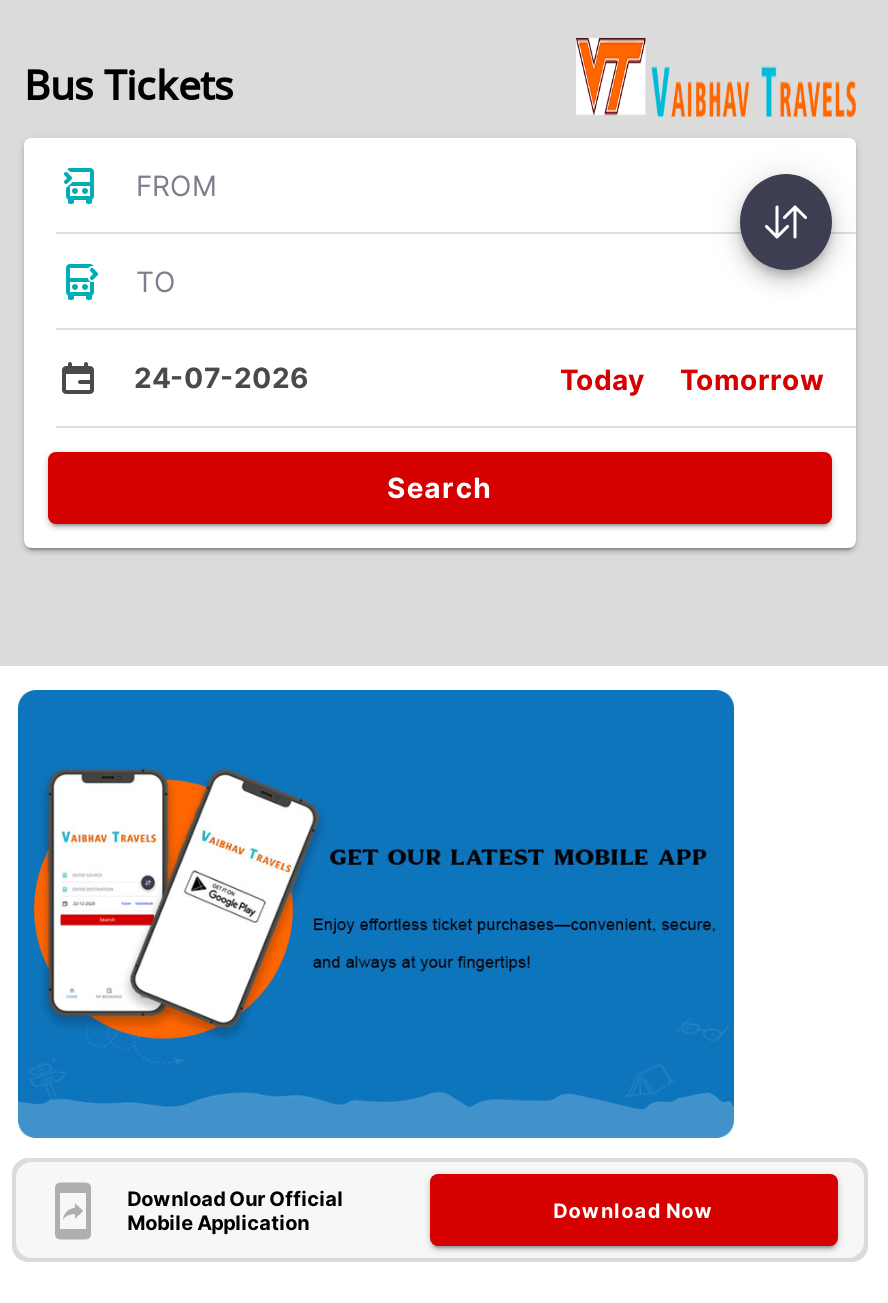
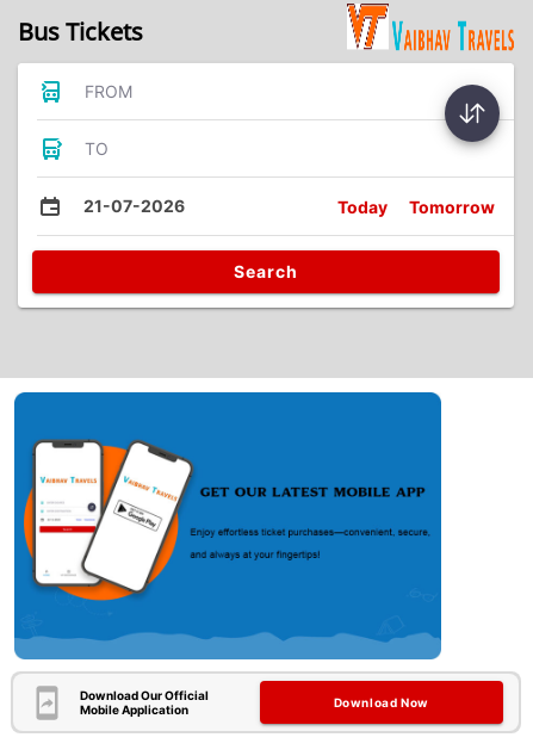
- 24-07-2026
+ 21-07-2026
